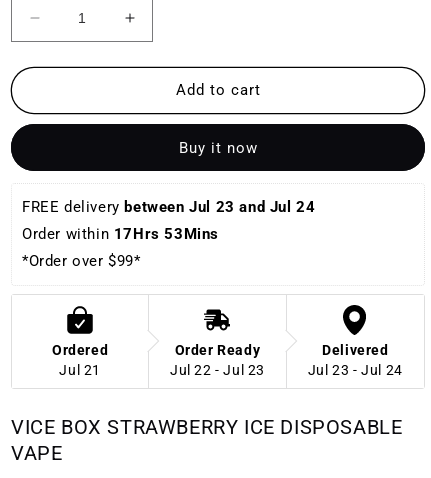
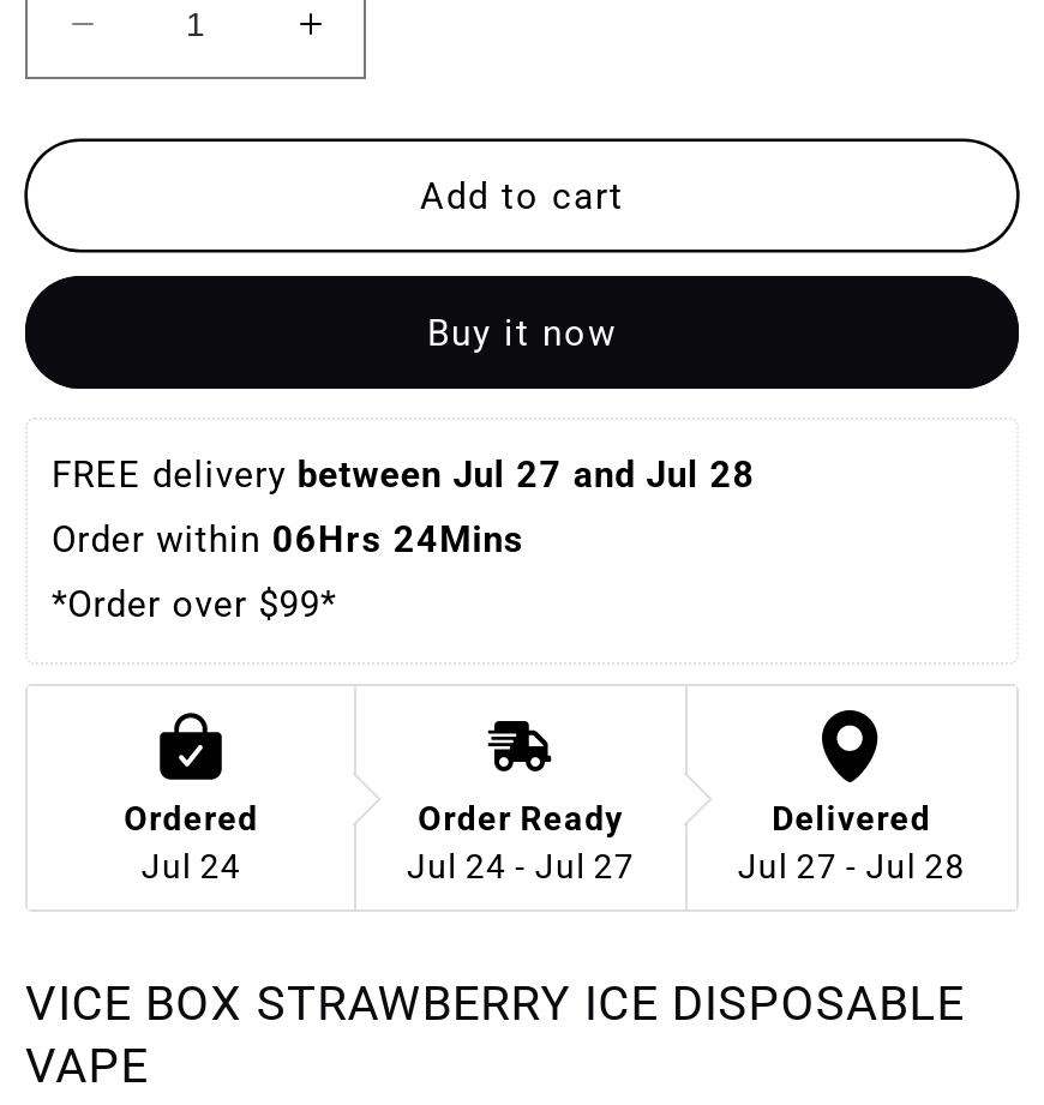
- FREE delivery between Jul 23 and Jul 24
+ FREE delivery between Jul 27 and Jul 28

- Order within 17Hrs 53Mins
+ Order within 06Hrs 24Mins

- Jul 21
+ Jul 24

- Jul 22 - Jul 23
+ Jul 24 - Jul 27

- Jul 23 - Jul 24
+ Jul 27 - Jul 28
